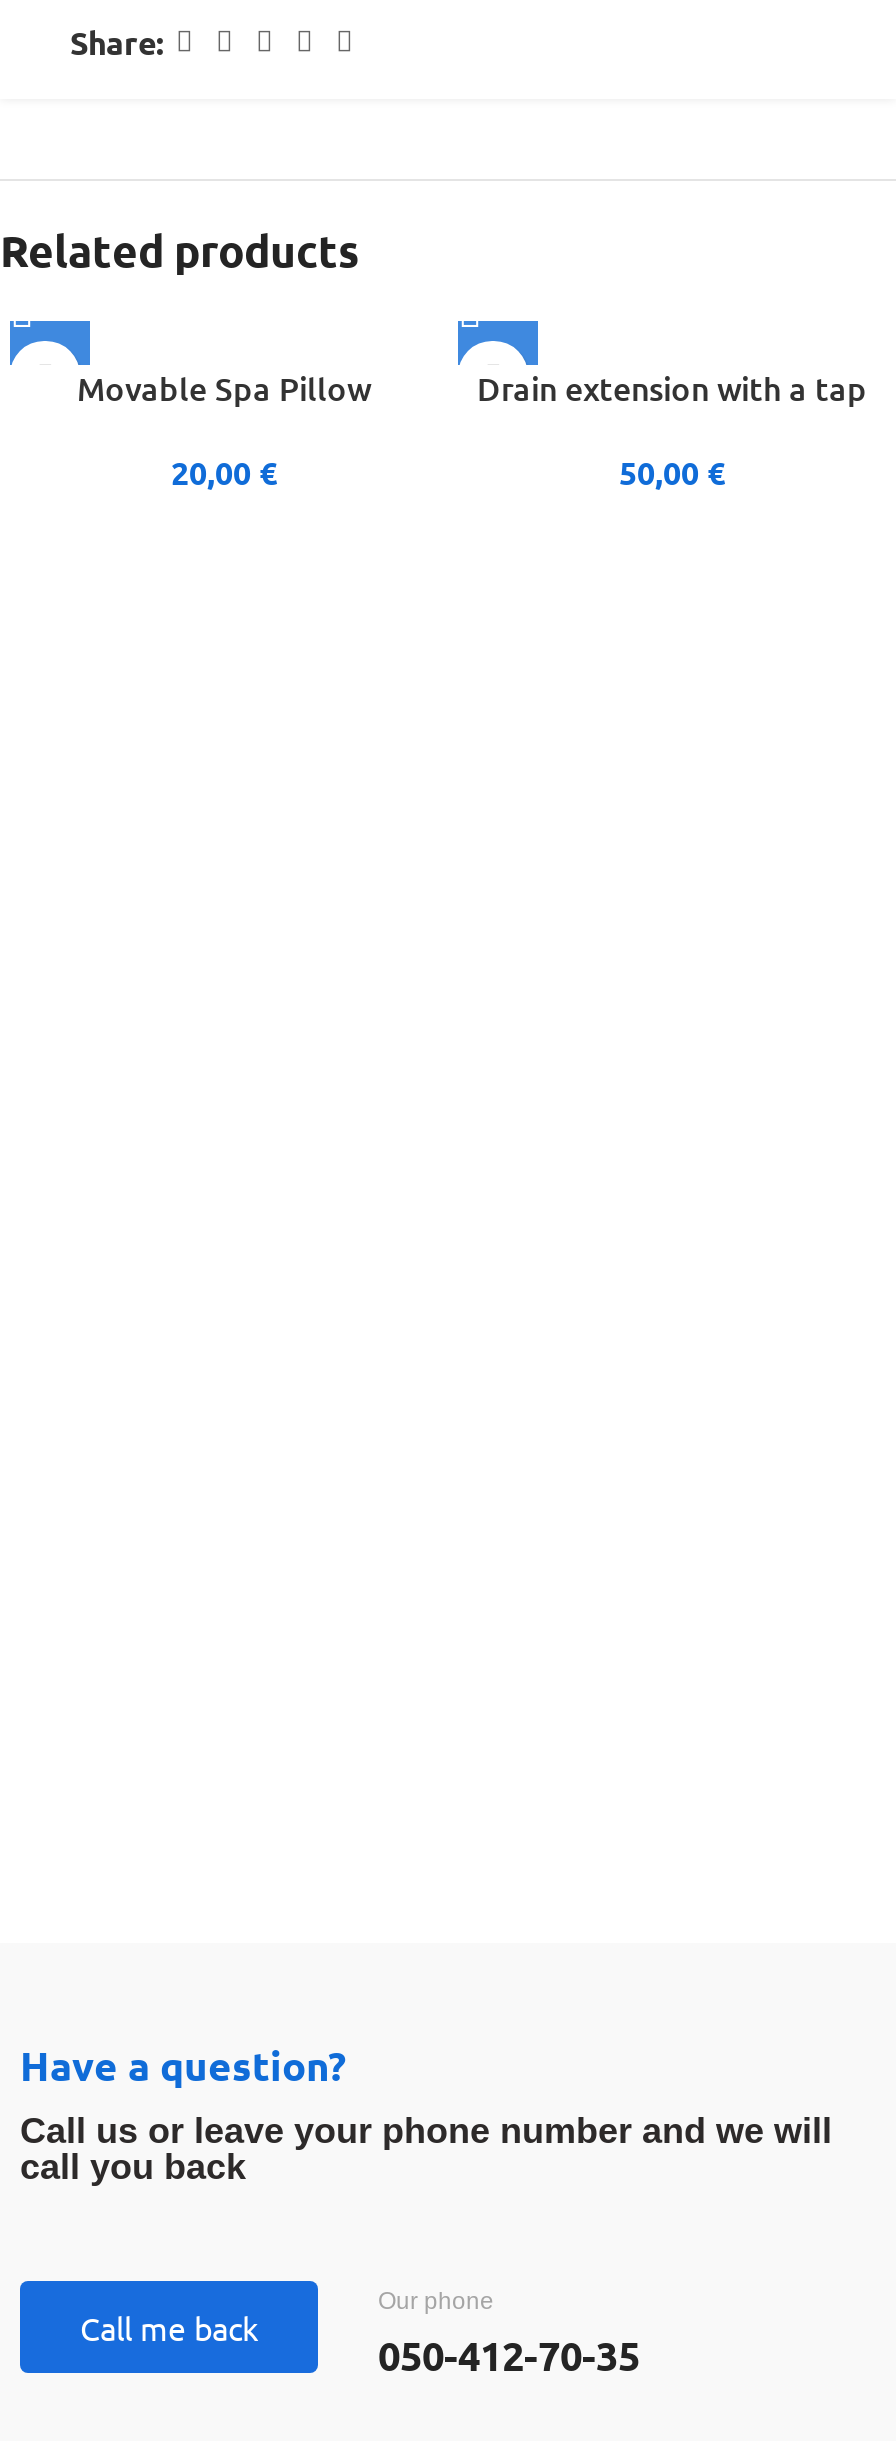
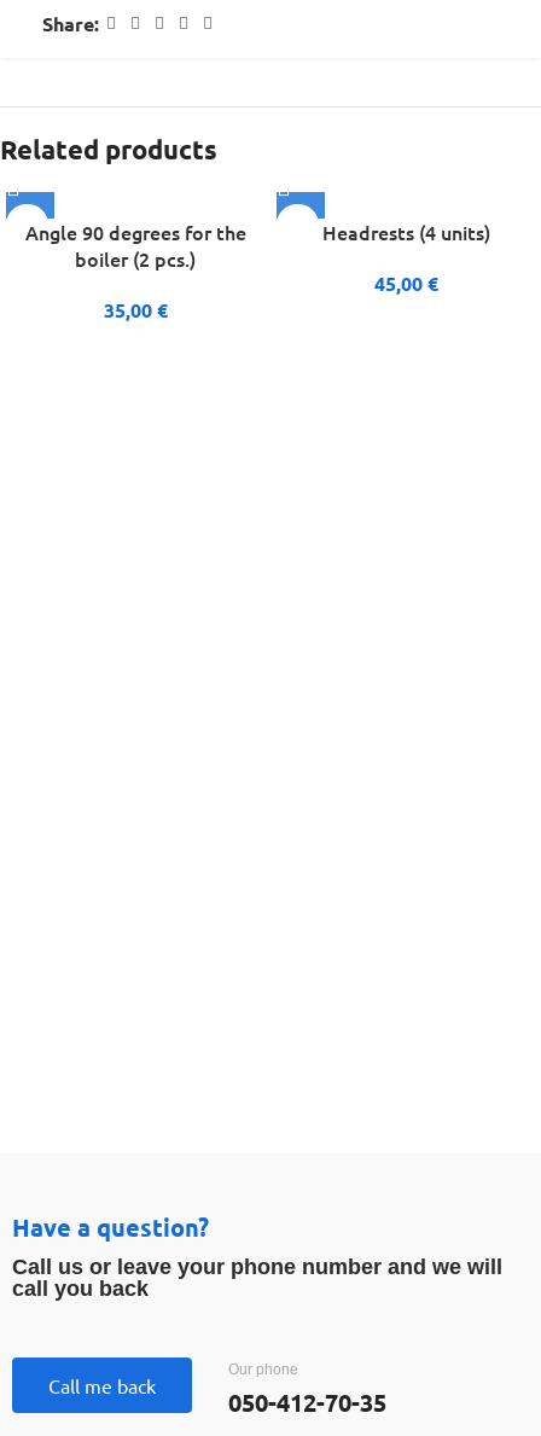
- Movable Spa Pillow
+ Angle 90 degrees for the
+ boiler (2 pcs.)

- Drain extension with a tap
+ Headrests (4 units)

- 20,00 €
+ 35,00 €

- 50,00 €
+ 45,00 €
